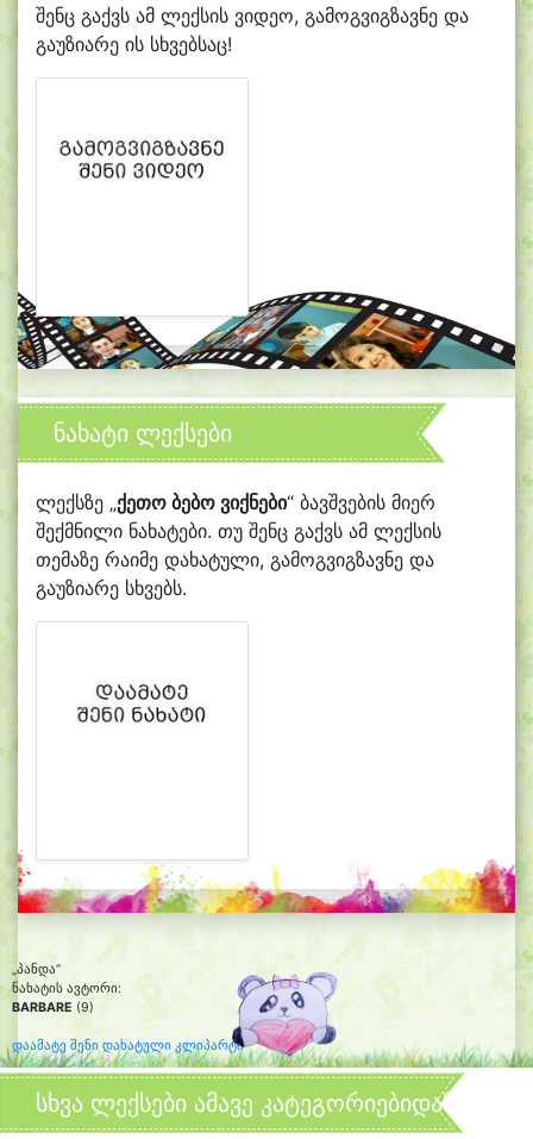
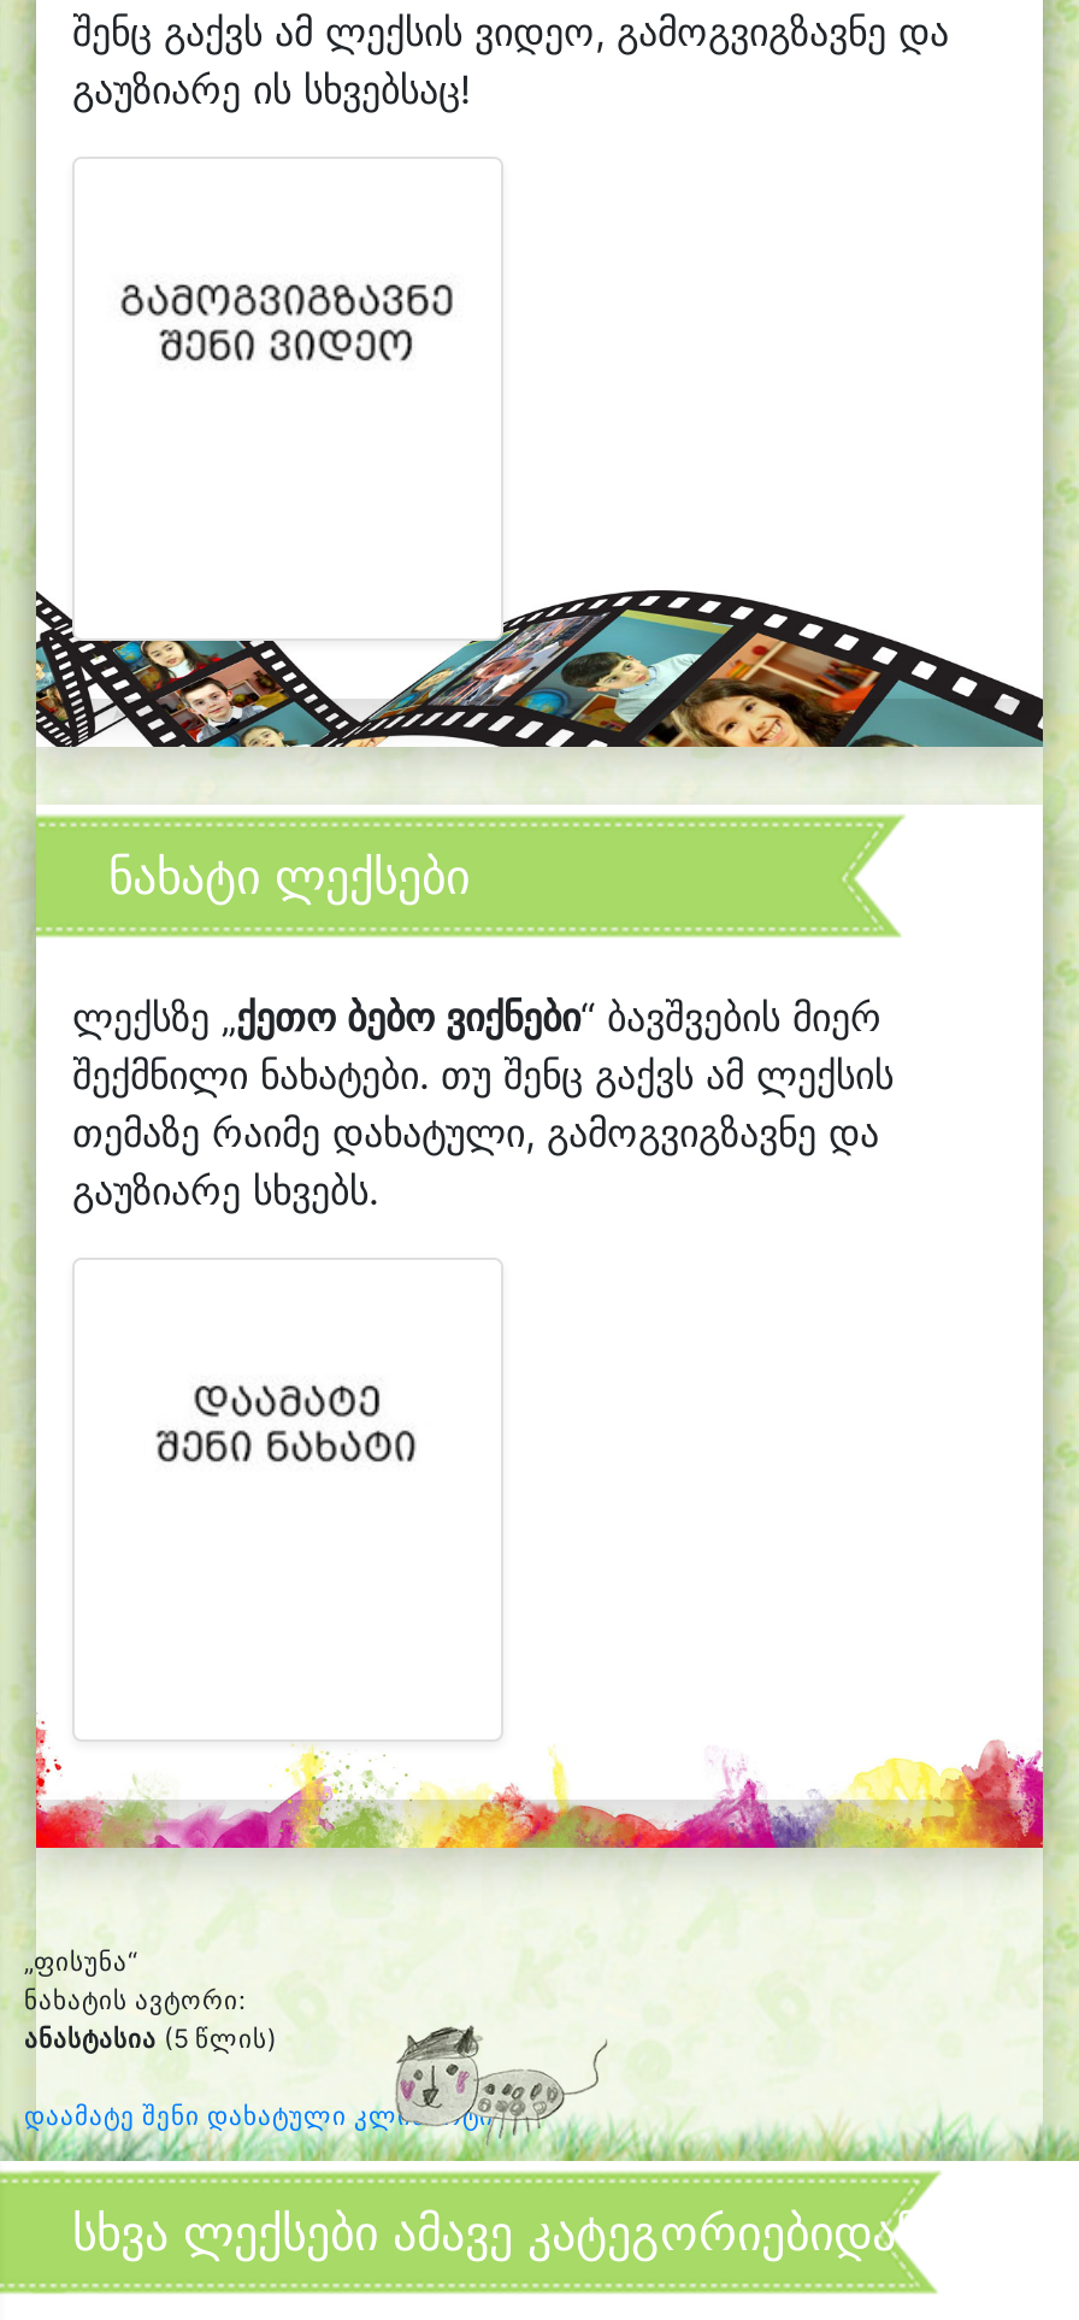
- „პანდა“
+ „ფისუნა“

- [image]
+ [image]

- BARBARE (9)
+ ანასტასია (5 წლის)
